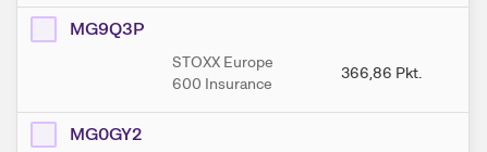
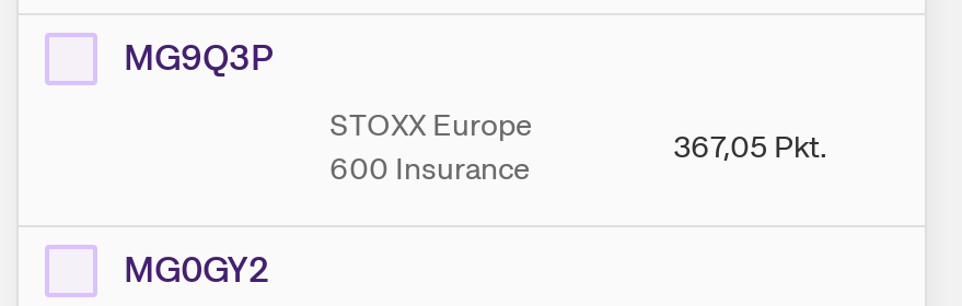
- 366,86 Pkt.
+ 367,05 Pkt.
